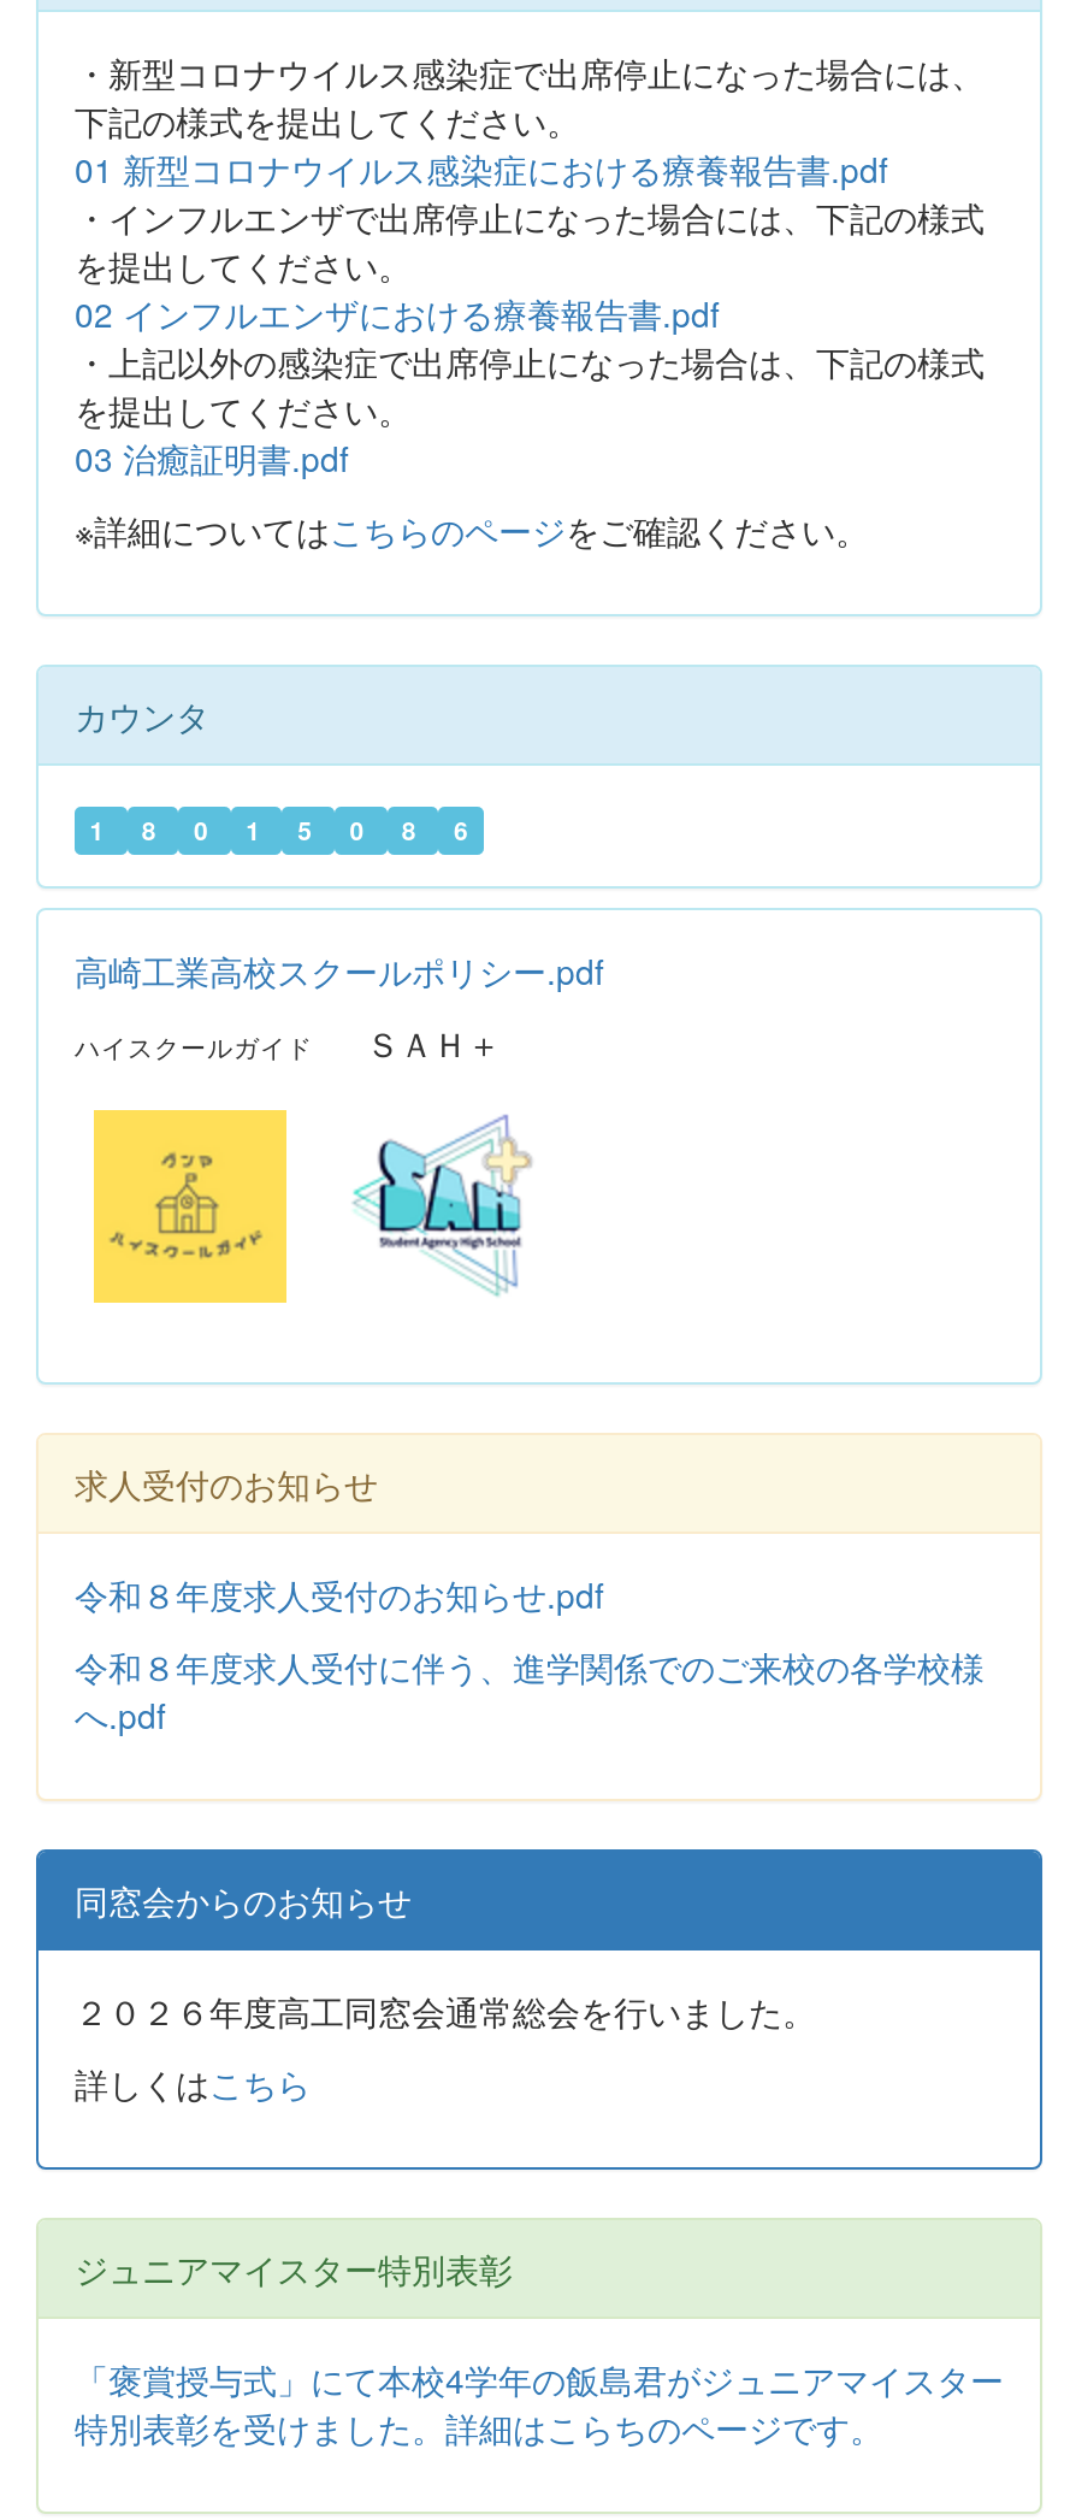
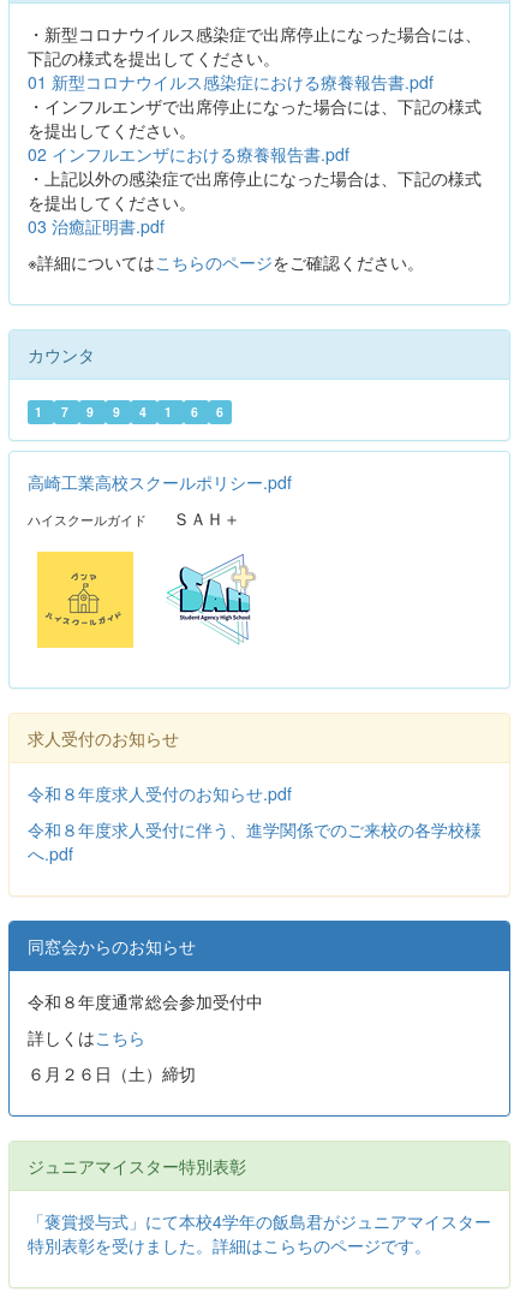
- 8
- 0
+ 7
+ 9
+ 9
+ 4

- 5
- 0
- 8
+ 6

- ２０２６年度高工同窓会通常総会を行いました。
+ 令和８年度通常総会参加受付中

+ ６月２６日（土）締切
